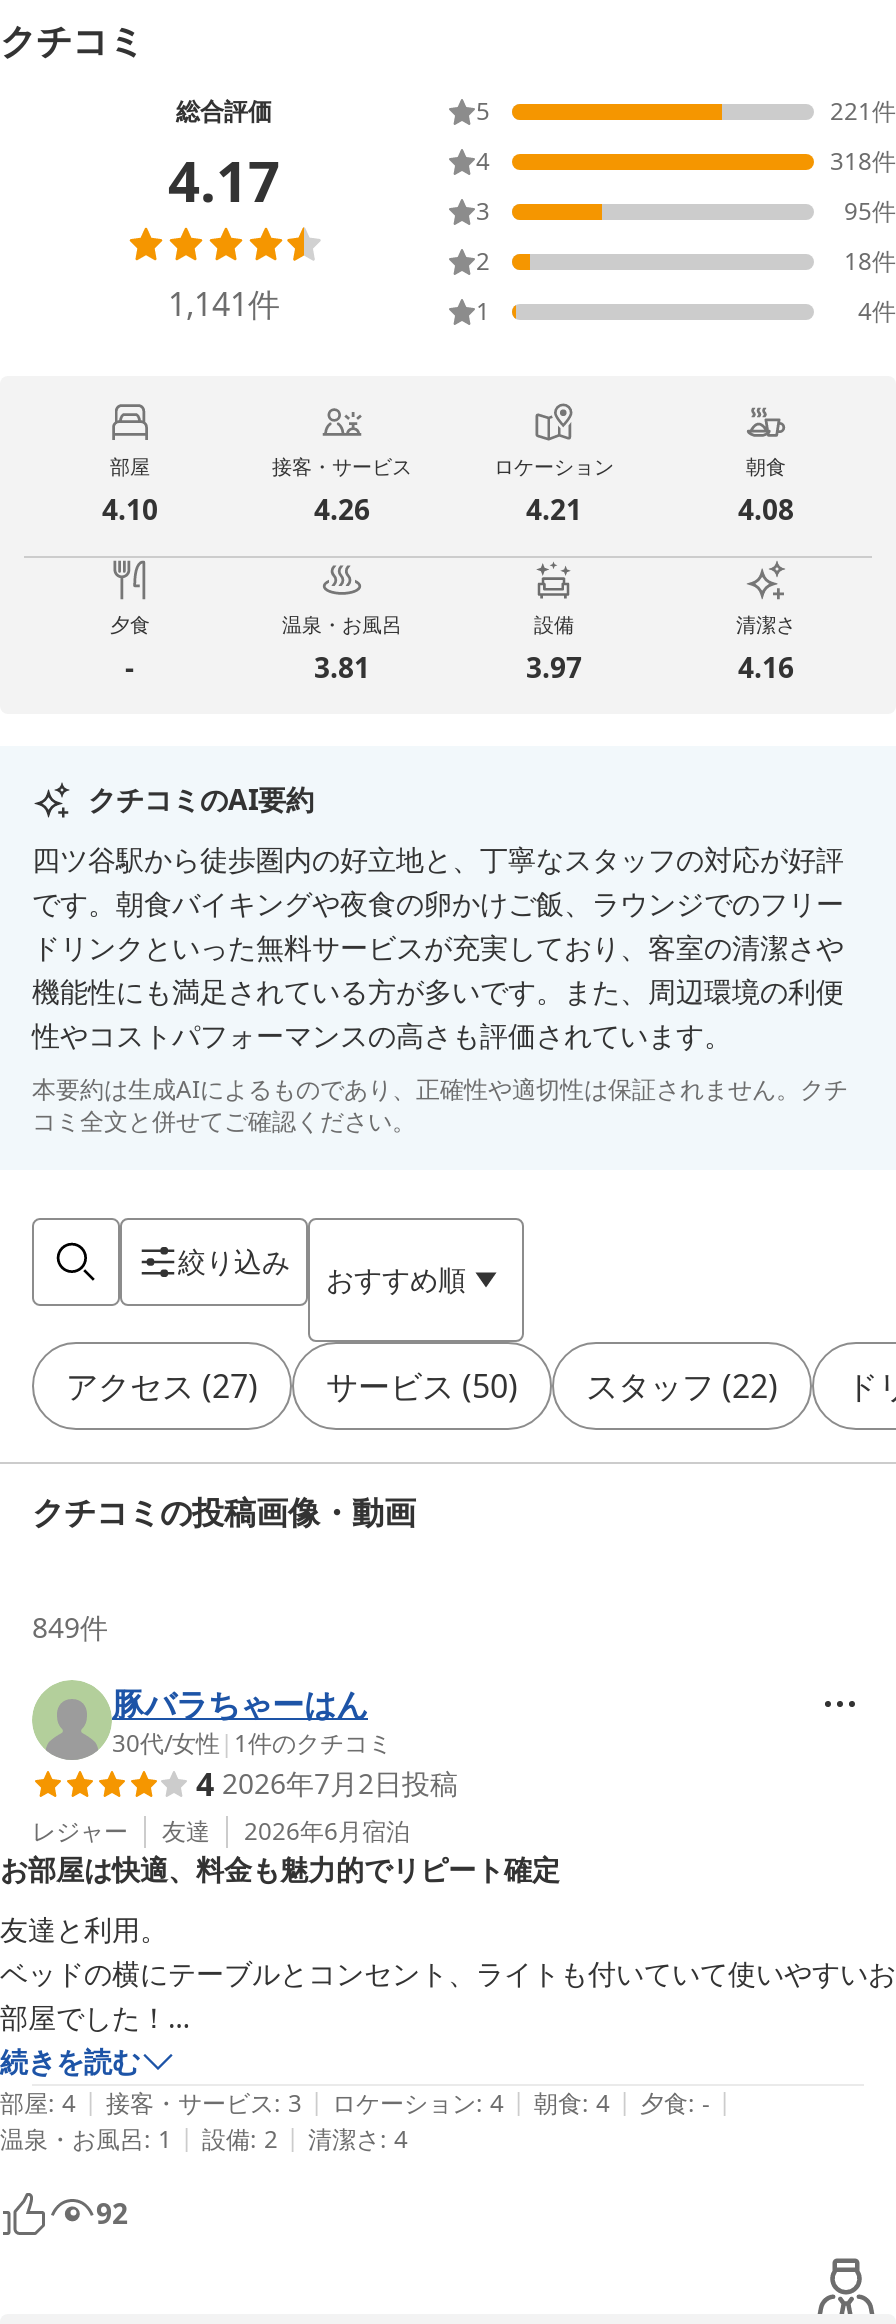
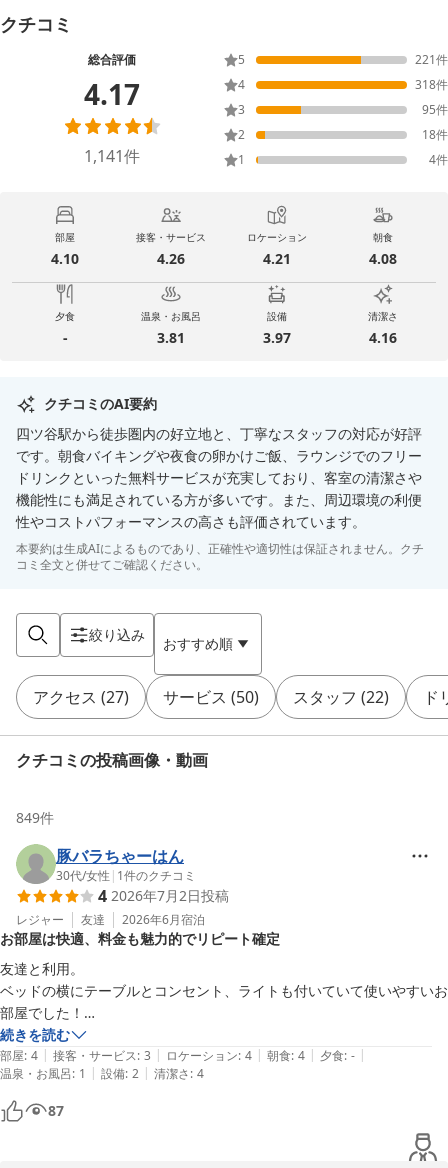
- 92
+ 87
